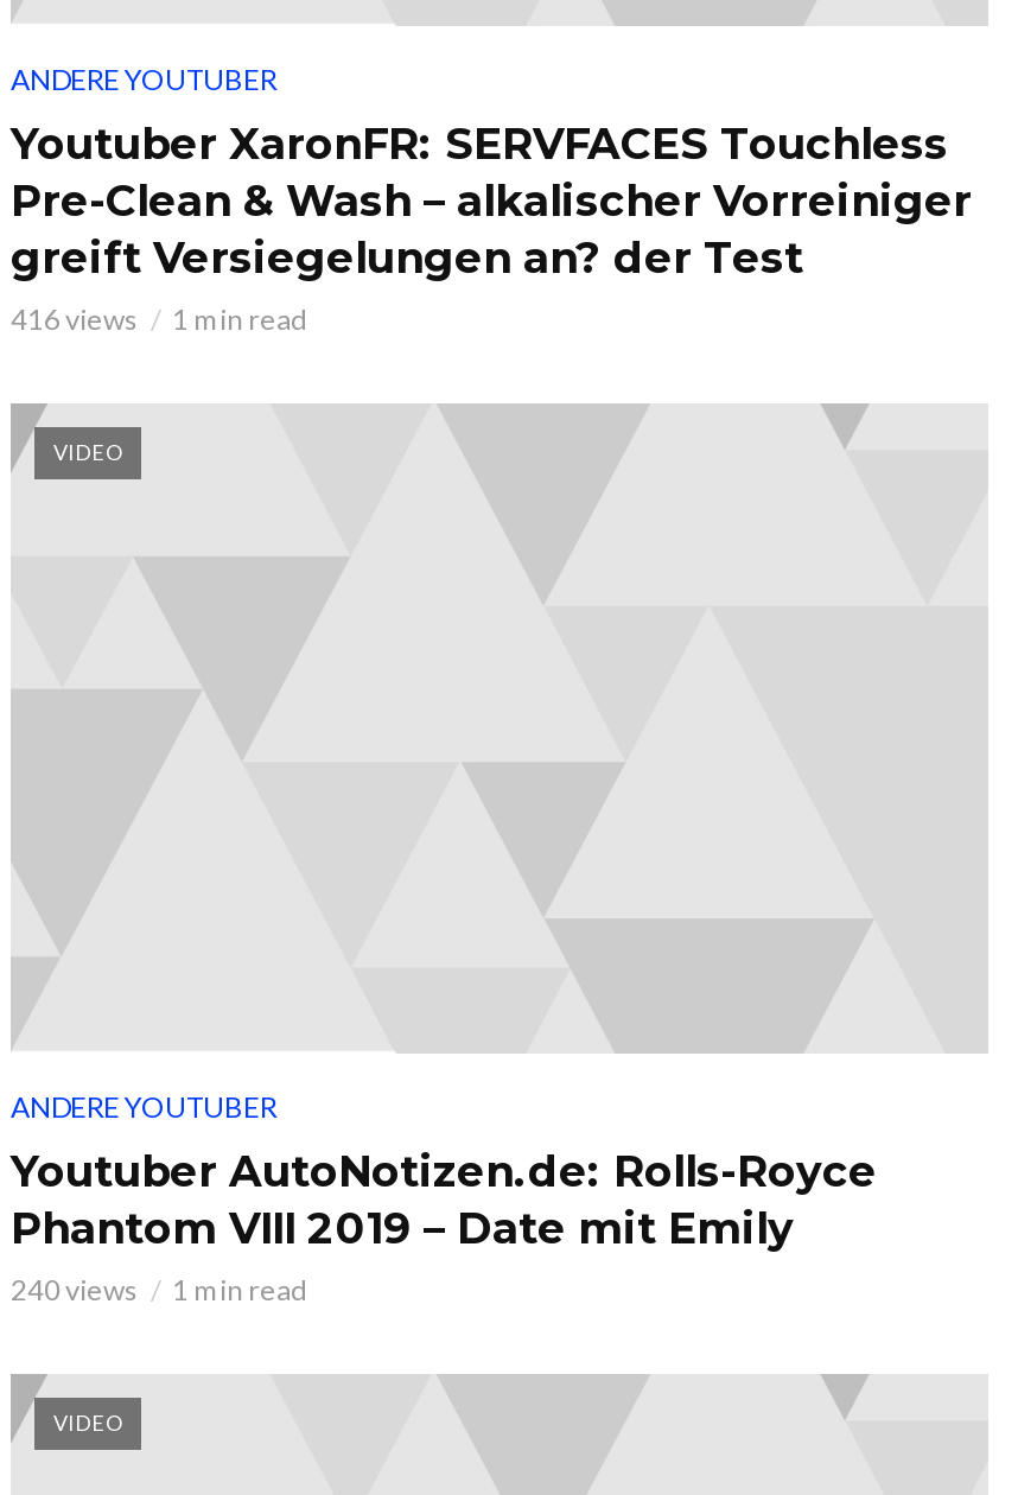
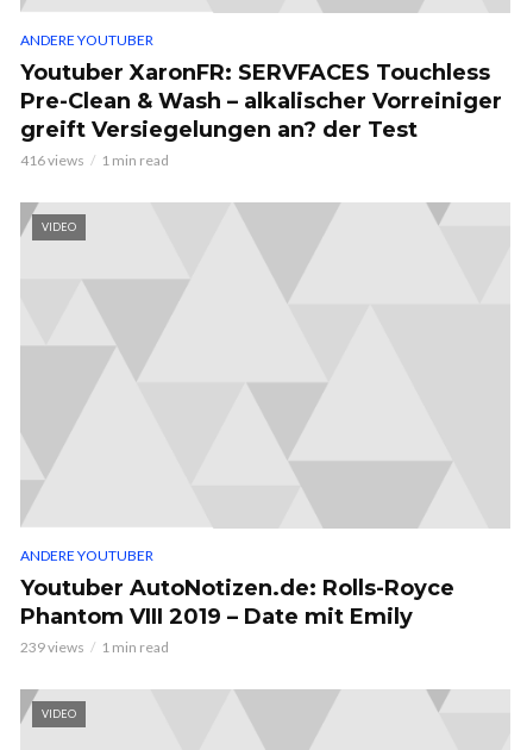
- 240 views 1 min read
+ 239 views 1 min read
